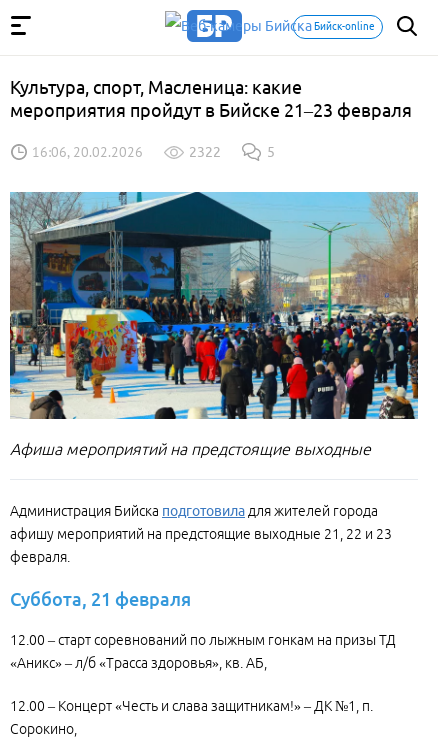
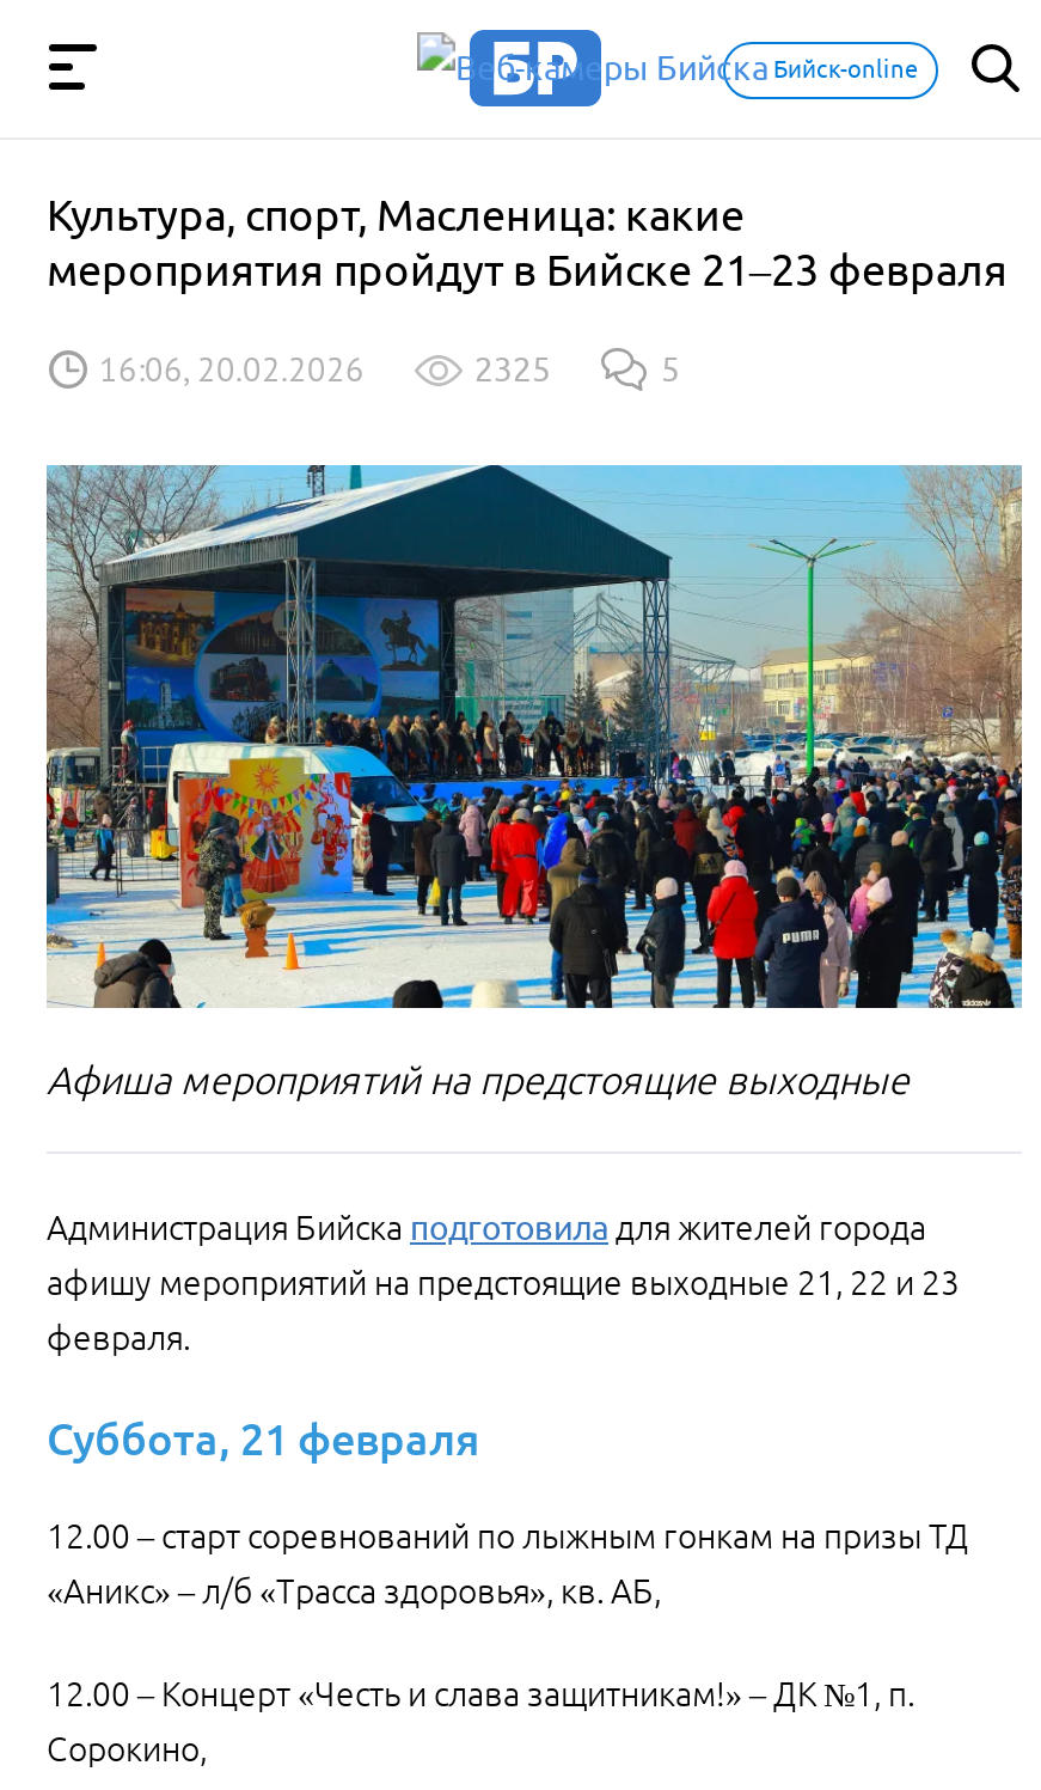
- 2322
+ 2325
